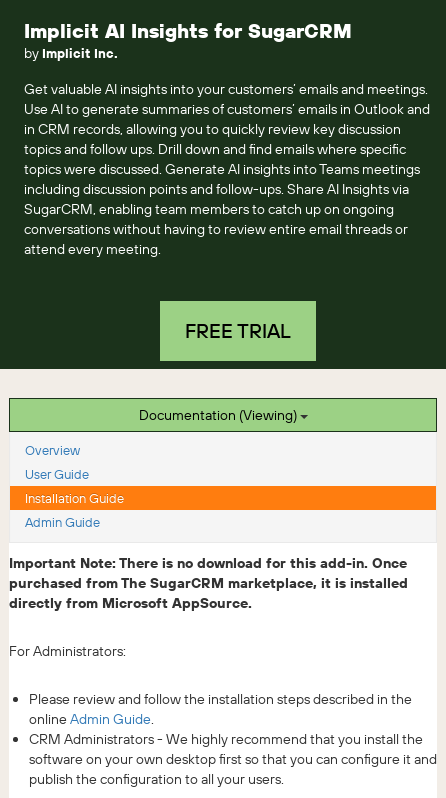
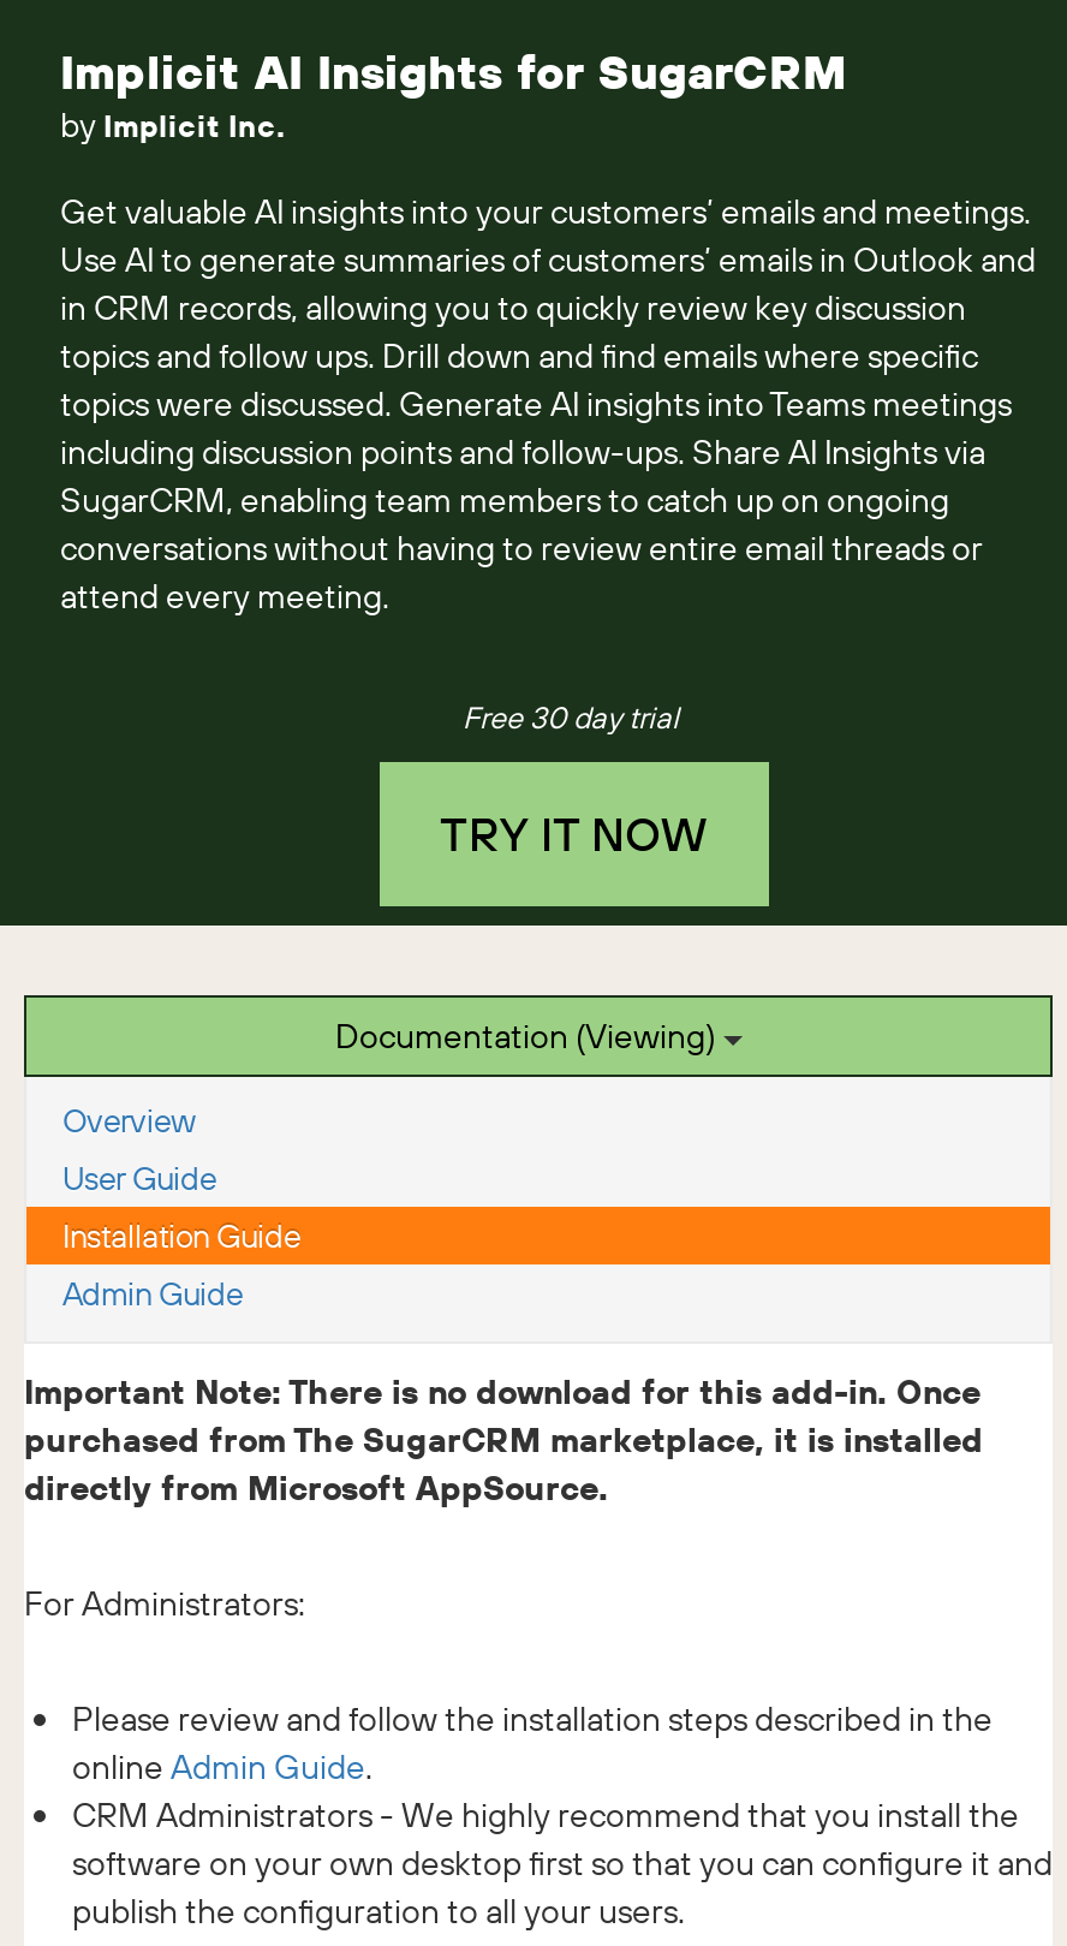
- FREE TRIAL
+ Free 30 day trial
+ TRY IT NOW
